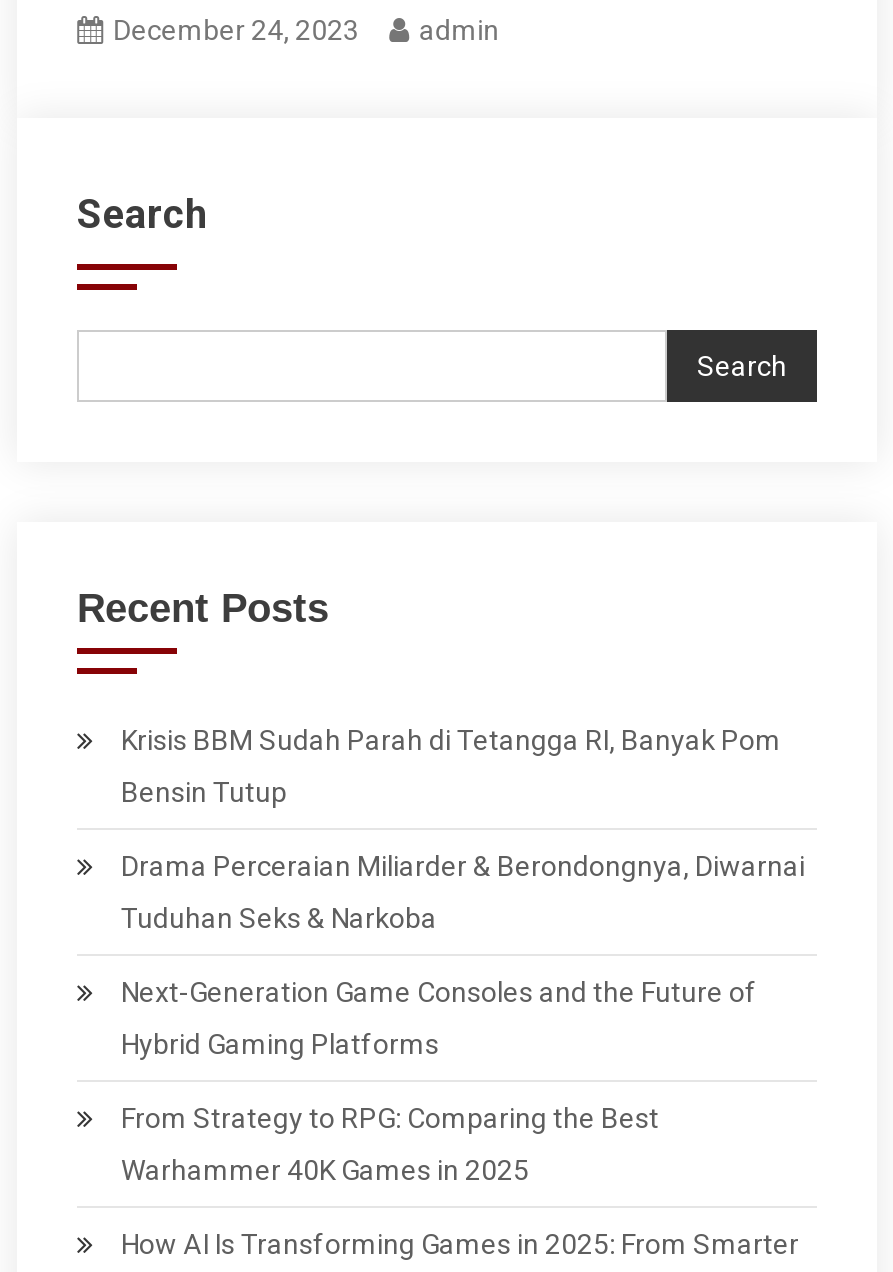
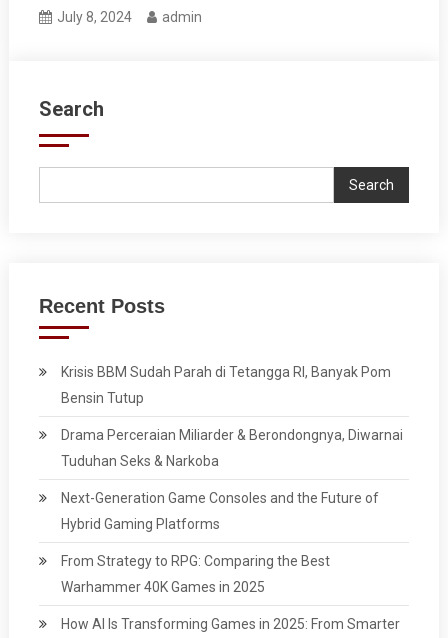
- December 24, 2023 admin
+ July 8, 2024 admin
